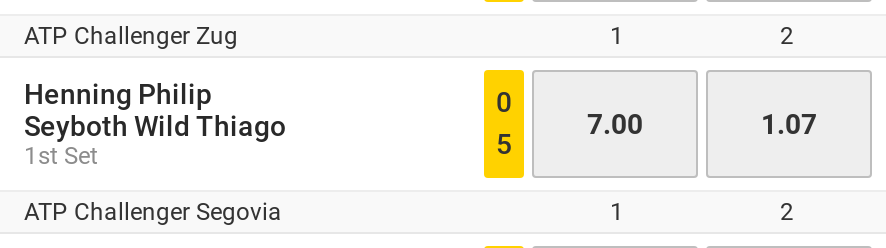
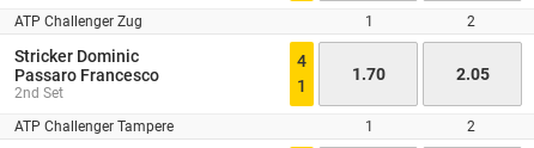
- Henning Philip
- Seyboth Wild Thiago
- 1st Set
+ Stricker Dominic
+ Passaro Francesco
+ 2nd Set

- 0
- 5
+ 4
+ 1

- 7.00
- 1.07
+ 1.70
+ 2.05

- ATP Challenger Segovia
+ ATP Challenger Tampere
